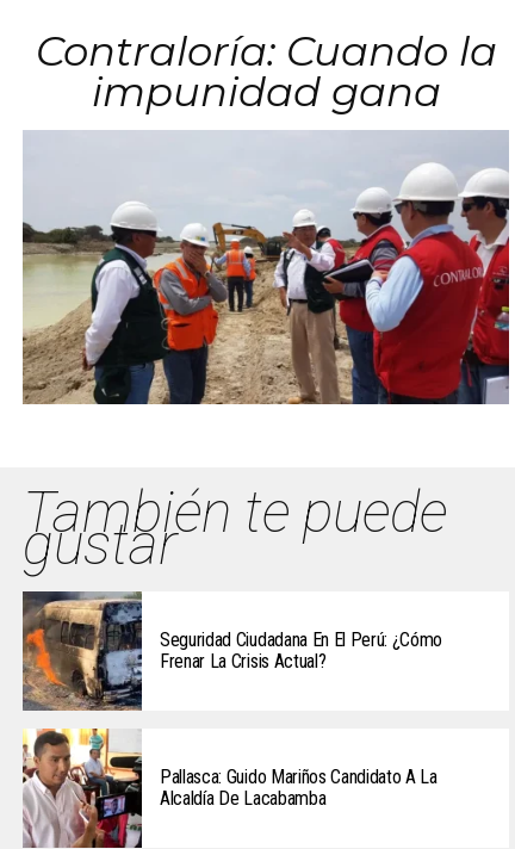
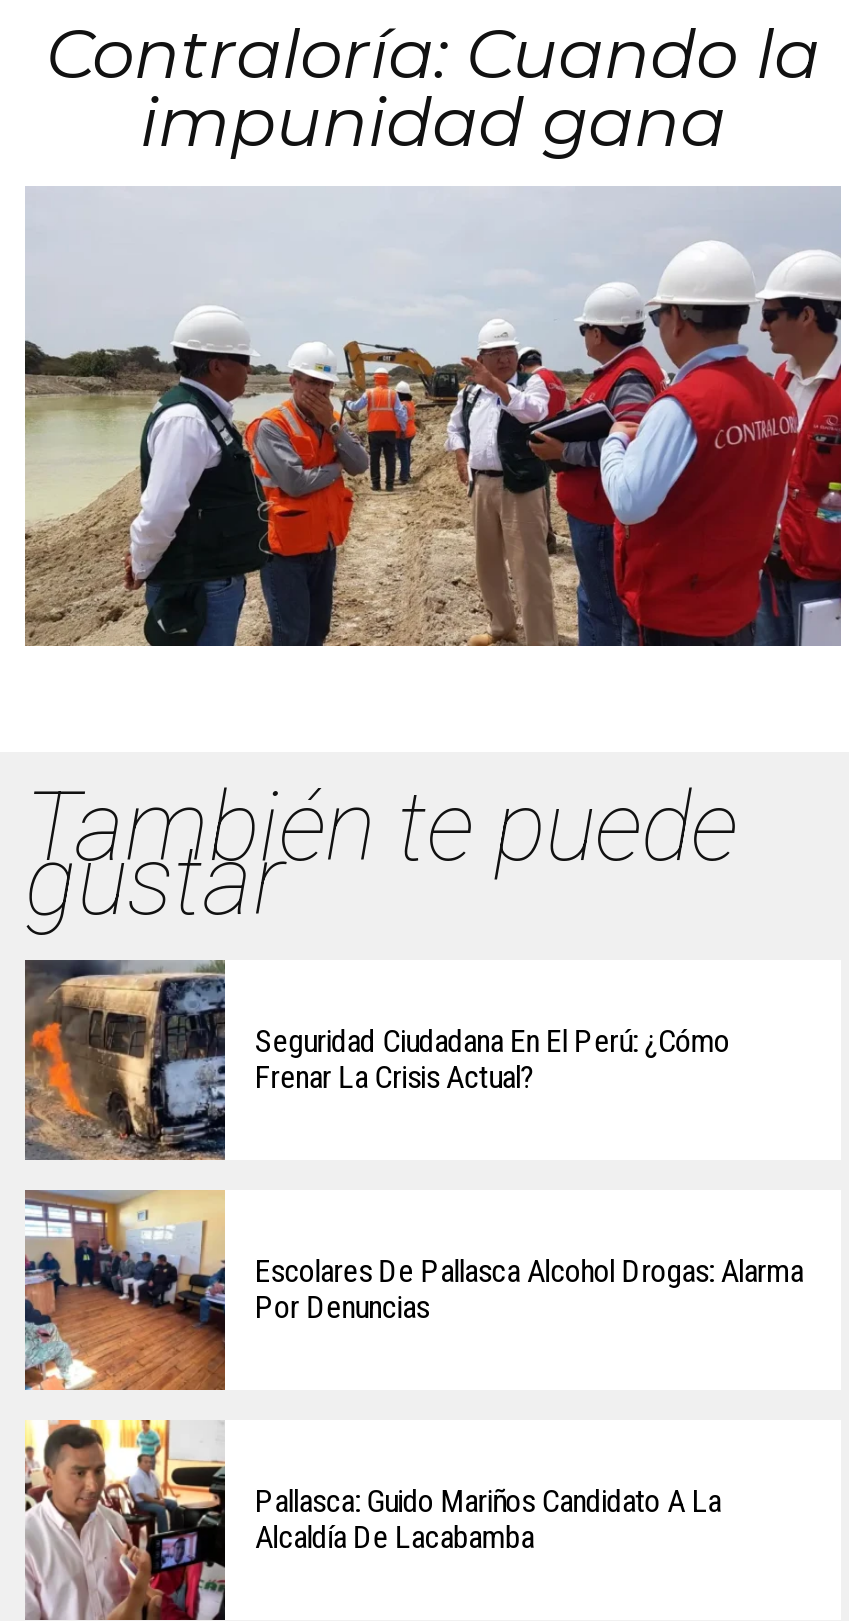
+ [image]
+ Escolares De Pallasca Alcohol Drogas: Alarma
+ Por Denuncias
